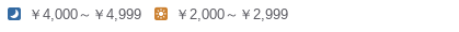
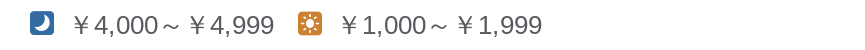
- ￥2,000～￥2,999
+ ￥1,000～￥1,999
